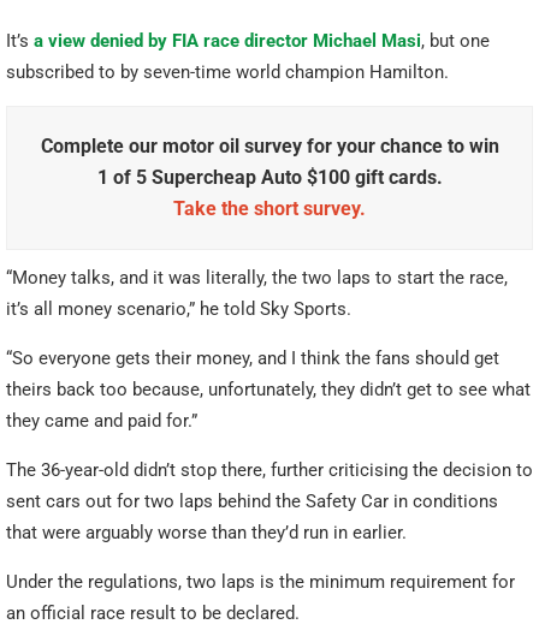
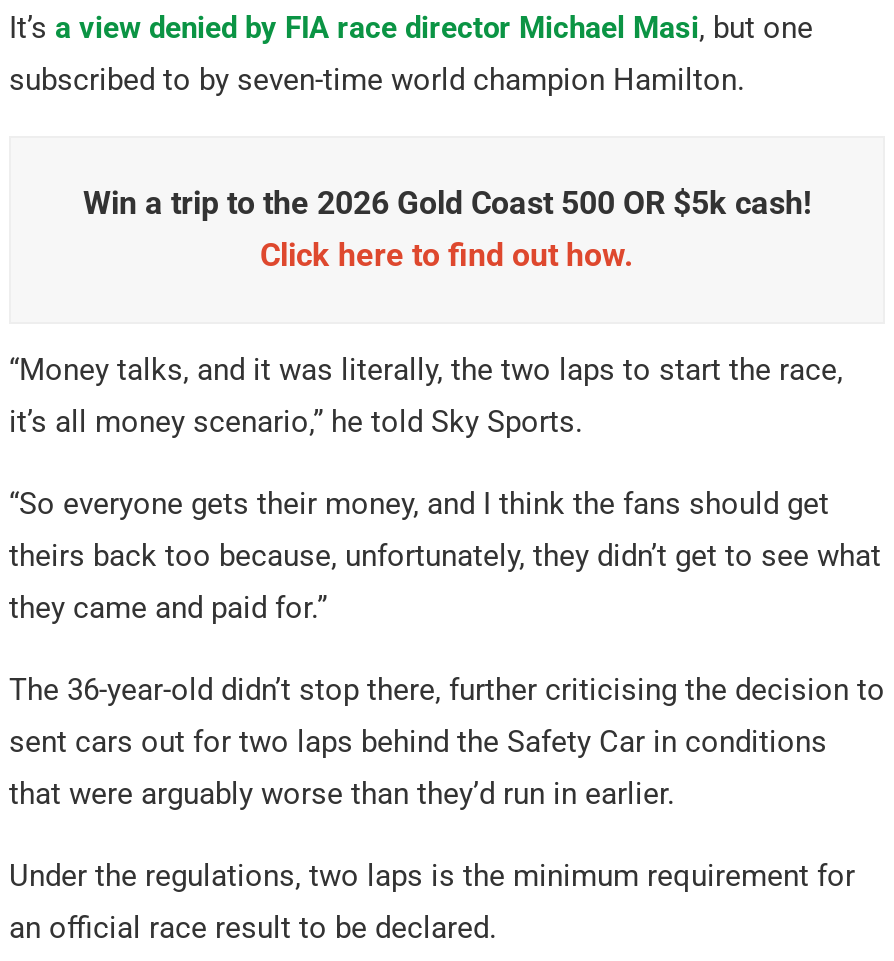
- Complete our motor oil survey for your chance to win
- 1 of 5 Supercheap Auto $100 gift cards.
- Take the short survey.
+ Win a trip to the 2026 Gold Coast 500 OR $5k cash!
+ Click here to find out how.
